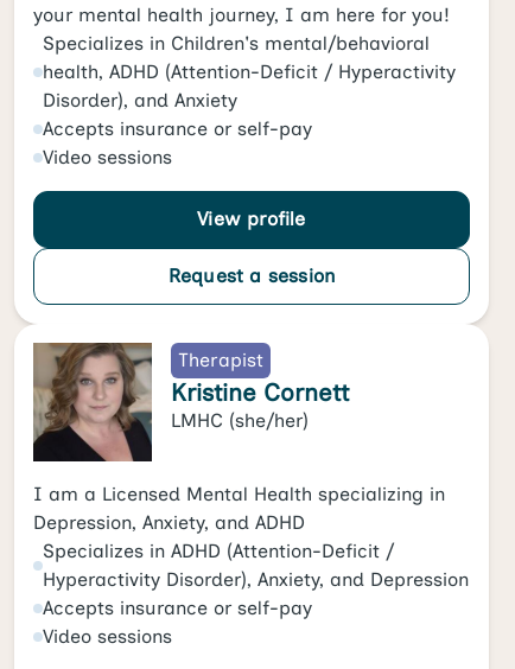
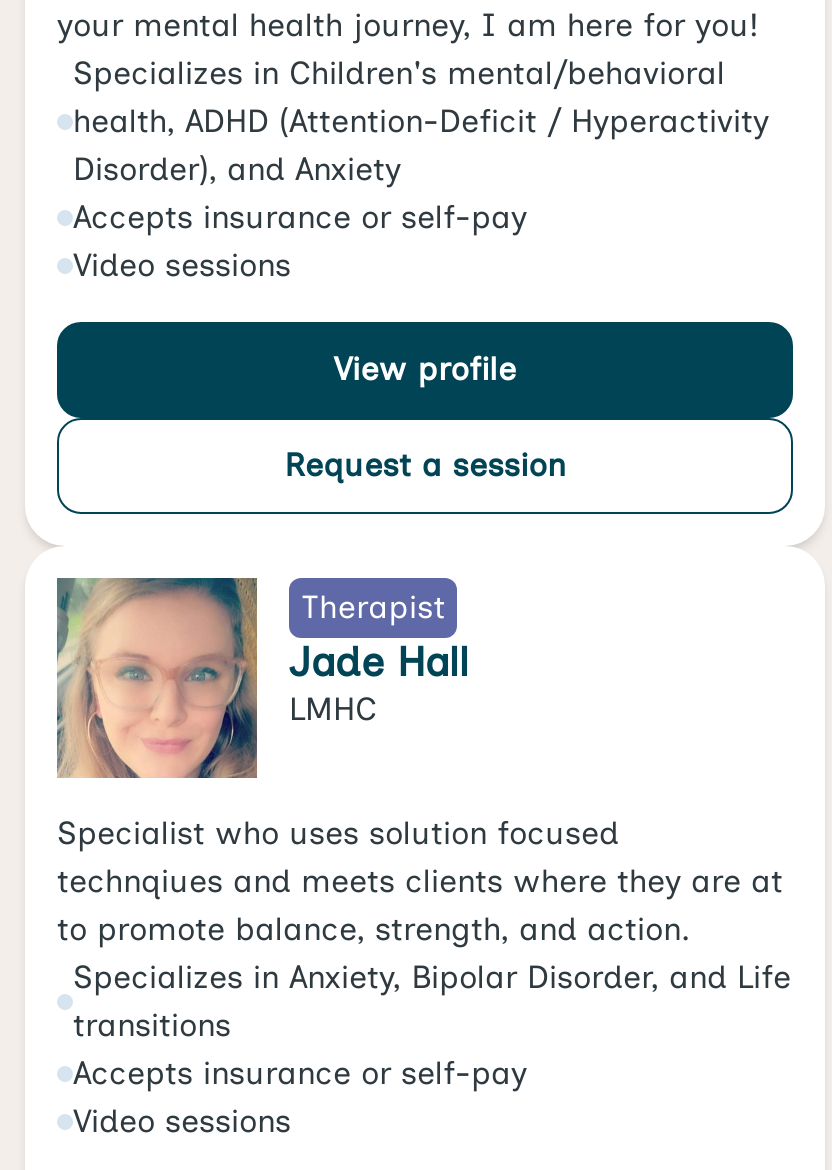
- [image]
- Kristine Cornett
- LMHC (she/her)
+ [image]
+ Jade Hall
+ LMHC

- I am a Licensed Mental Health specializing in
- Depression, Anxiety, and ADHD
- Specializes in ADHD (Attention-Deficit /
- Hyperactivity Disorder), Anxiety, and Depression
+ Specialist who uses solution focused
+ technqiues and meets clients where they are at
+ to promote balance, strength, and action.
+ Specializes in Anxiety, Bipolar Disorder, and Life
+ transitions
